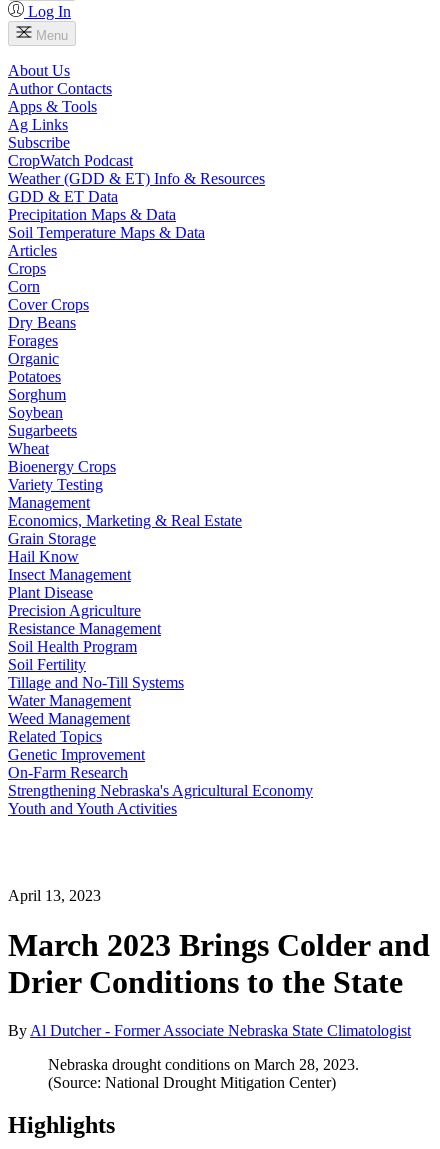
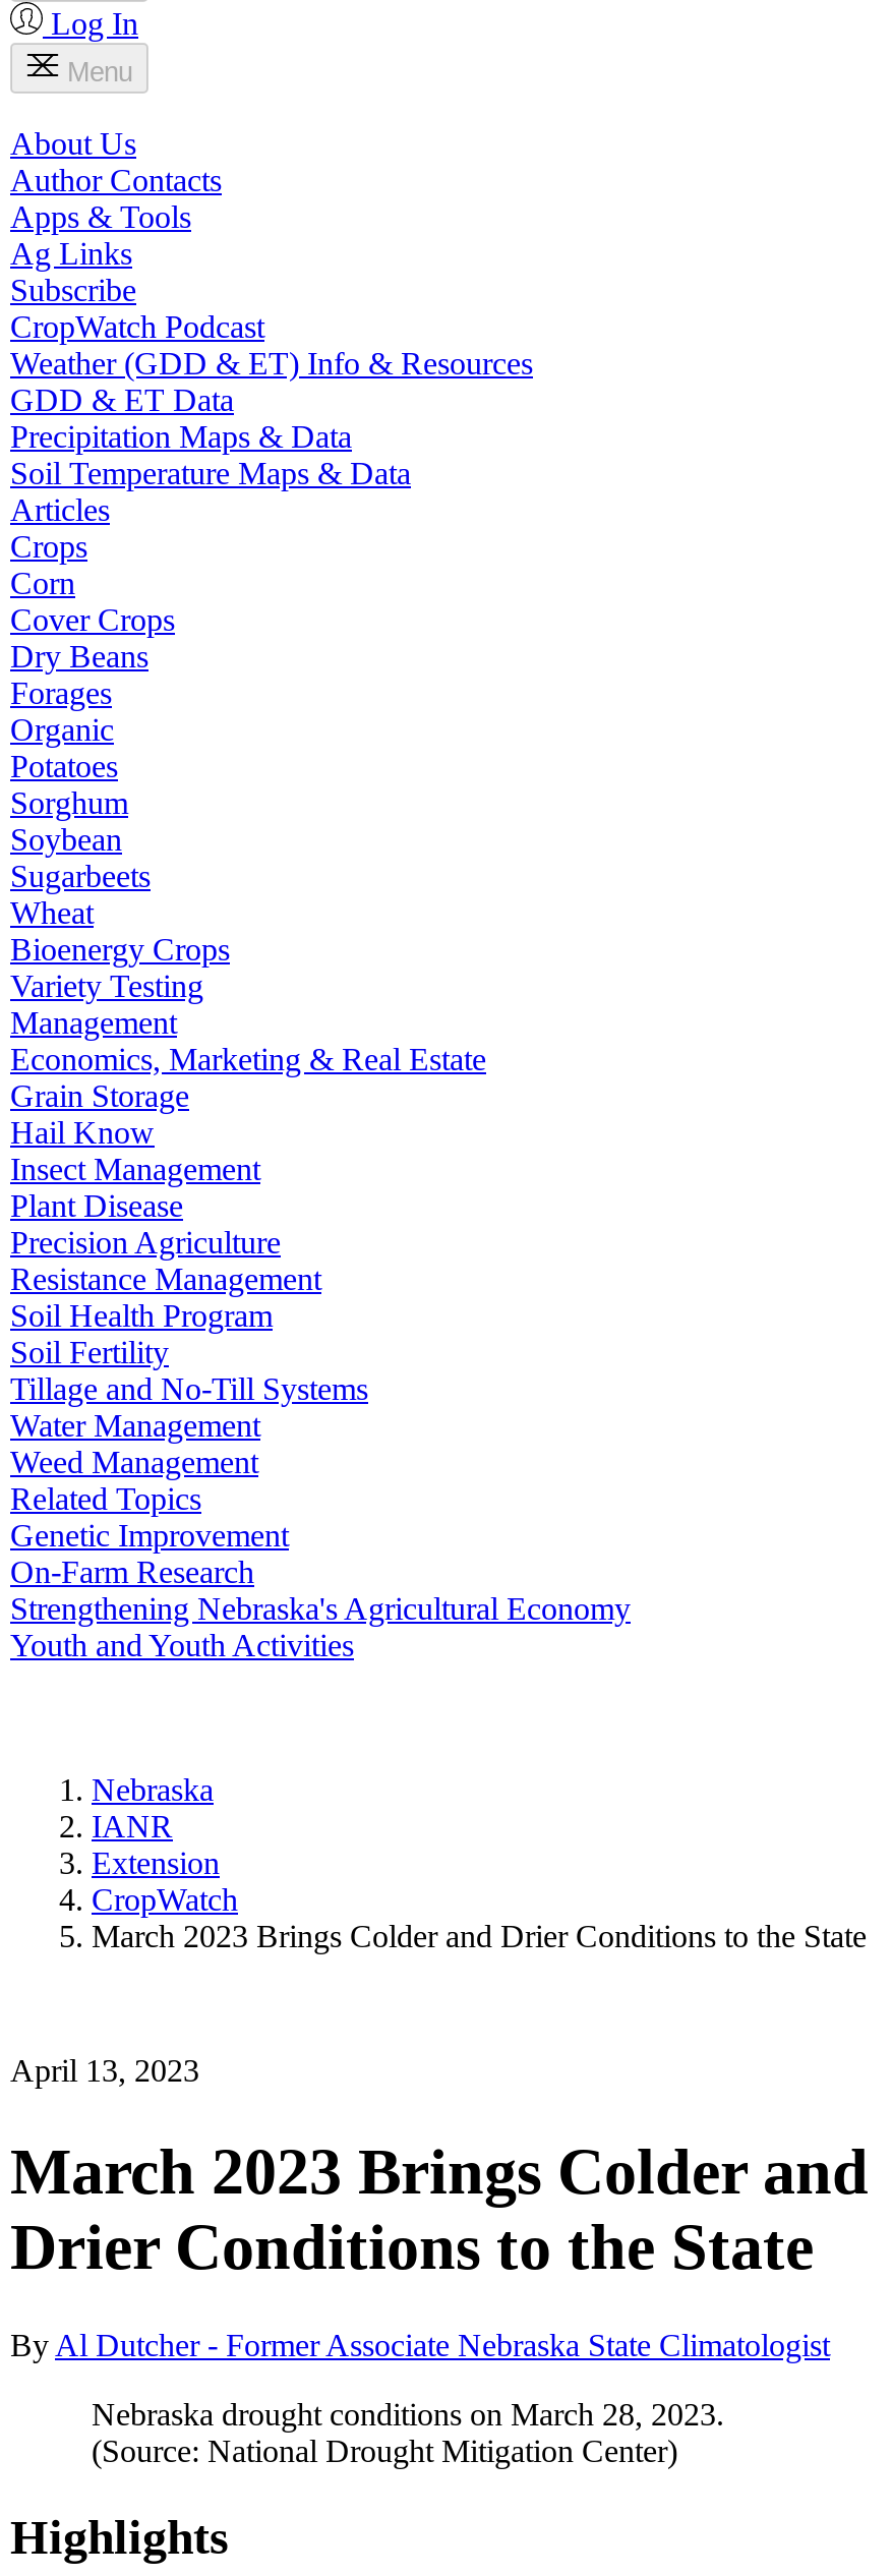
+ Nebraska
+ IANR
+ Extension
+ CropWatch
+ March 2023 Brings Colder and Drier Conditions to the State
